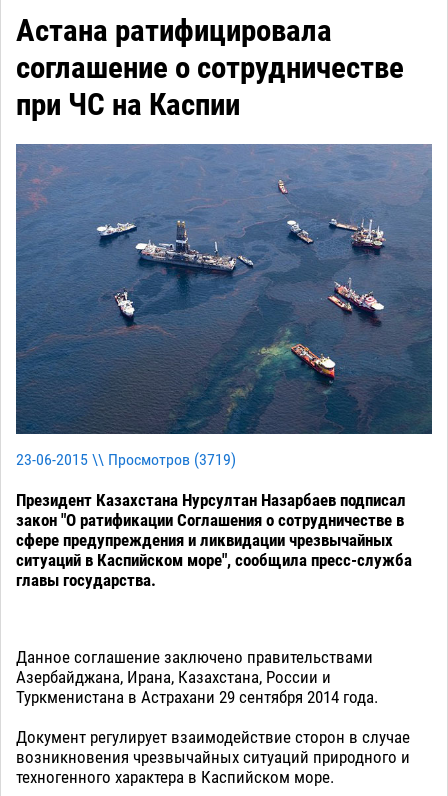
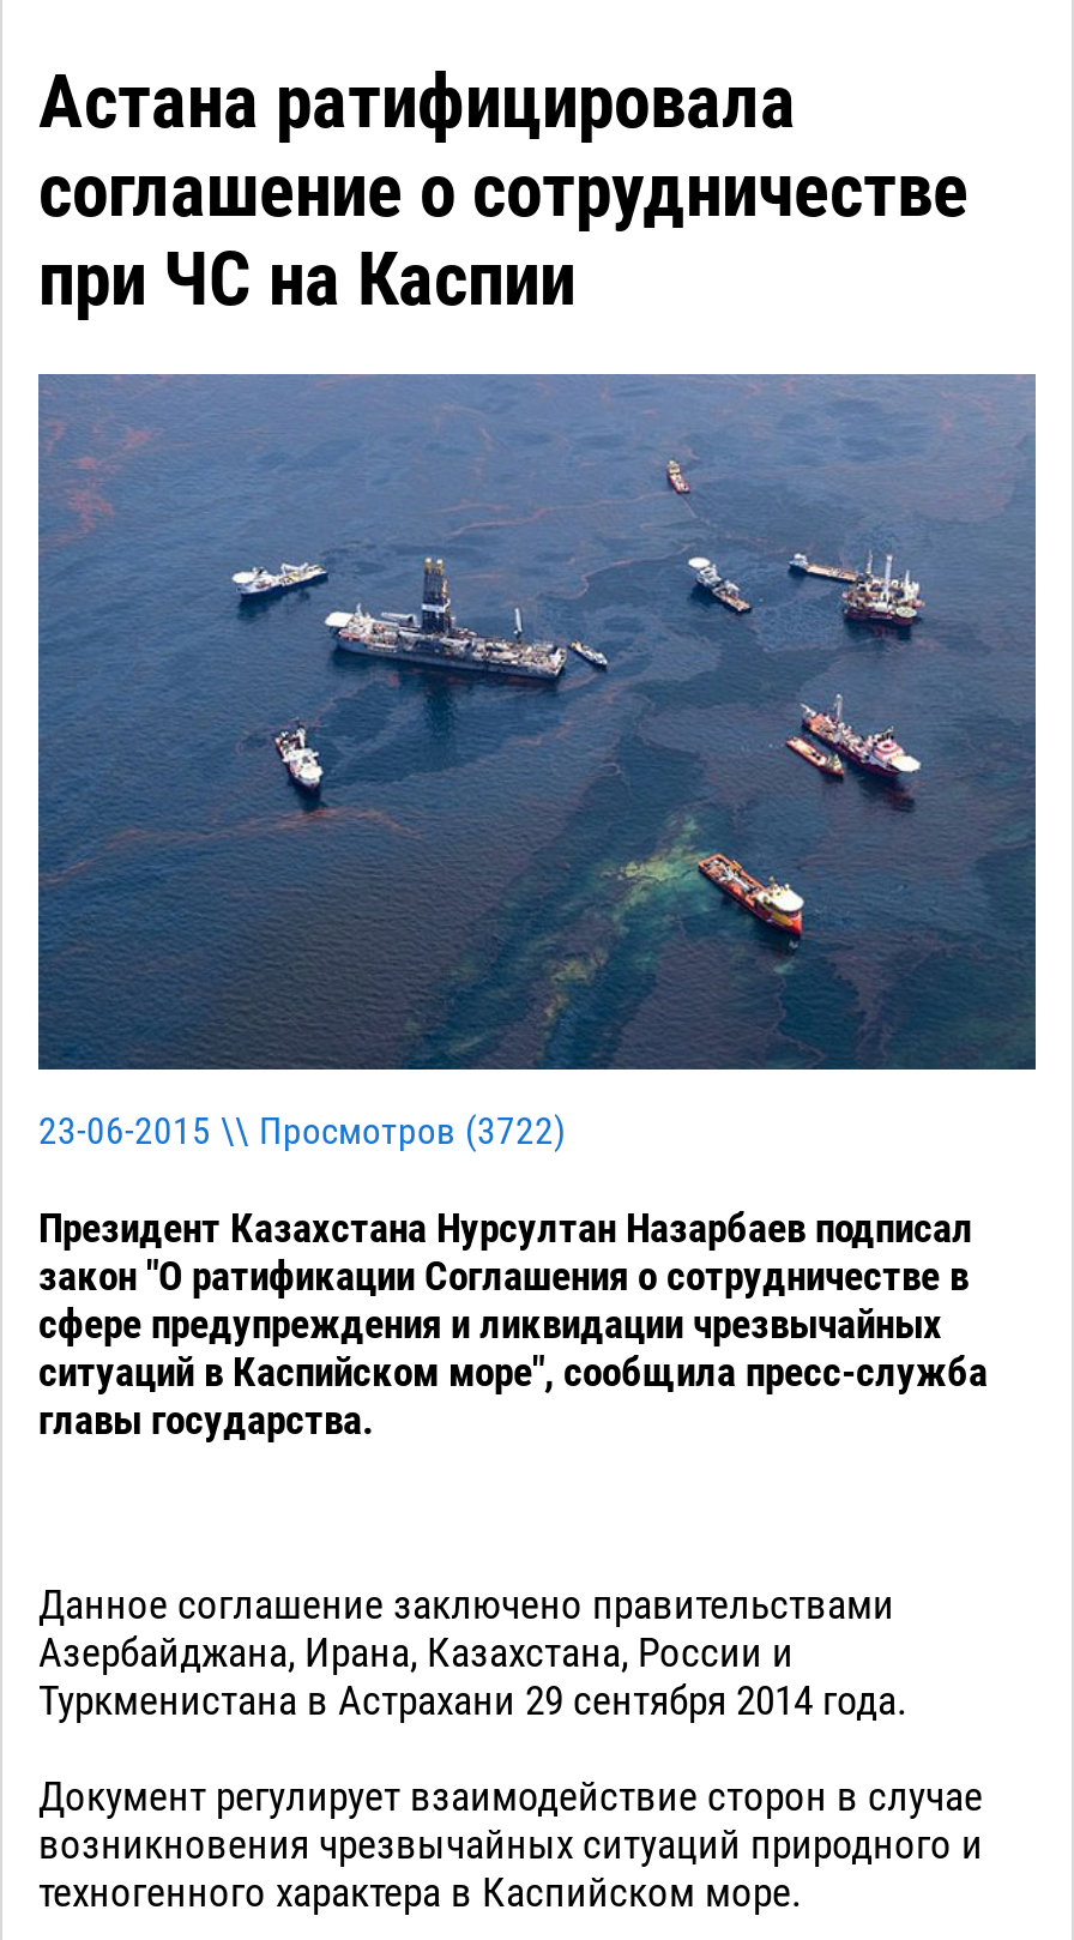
- 23-06-2015 \\ Просмотров (3719)
+ 23-06-2015 \\ Просмотров (3722)
